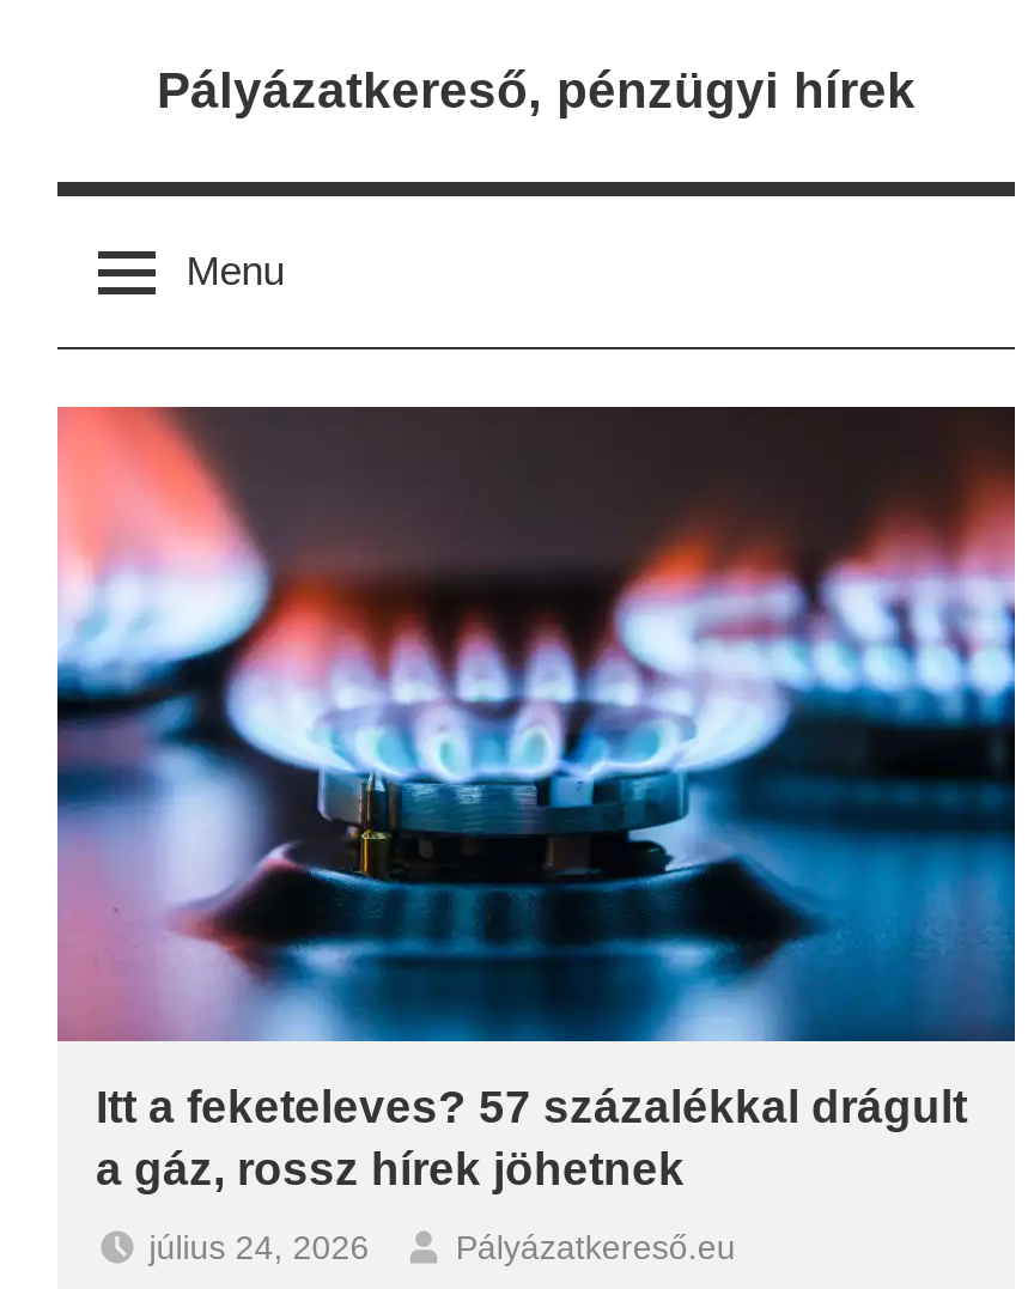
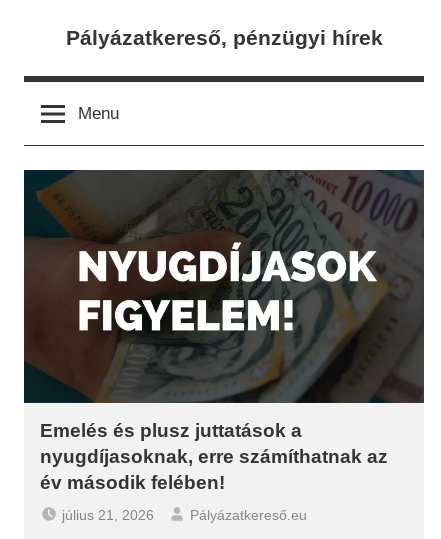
- [image]
- Itt a feketeleves? 57 százalékkal drágult
- a gáz, rossz hírek jöhetnek
+ [image]
+ Emelés és plusz juttatások a
+ nyugdíjasoknak, erre számíthatnak az
+ év második felében!

- július 24, 2026
+ július 21, 2026
